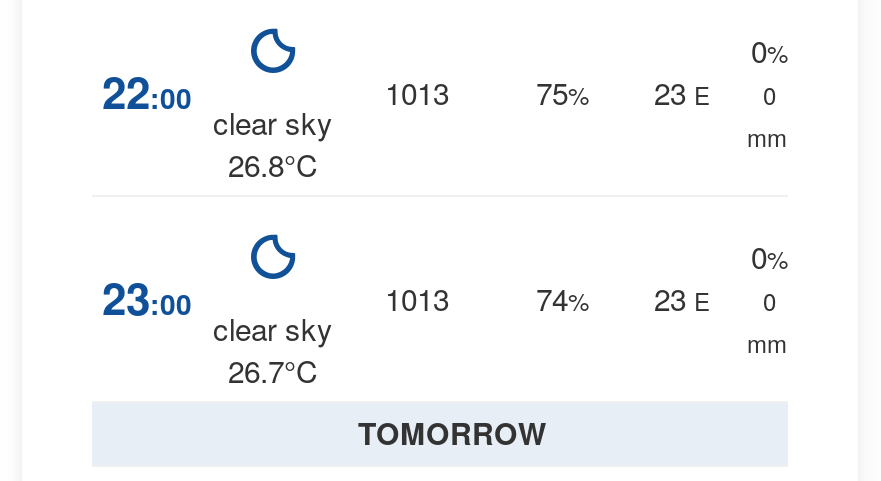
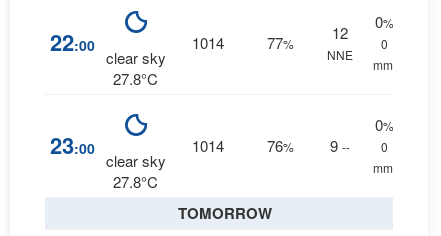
- 1013
- 75%
- 23 E
+ 1014
+ 77%
+ 12
+ NNE

- 26.8°C
+ 27.8°C

- 1013
- 74%
- 23 E
+ 1014
+ 76%
+ 9 --

- 26.7°C
+ 27.8°C
